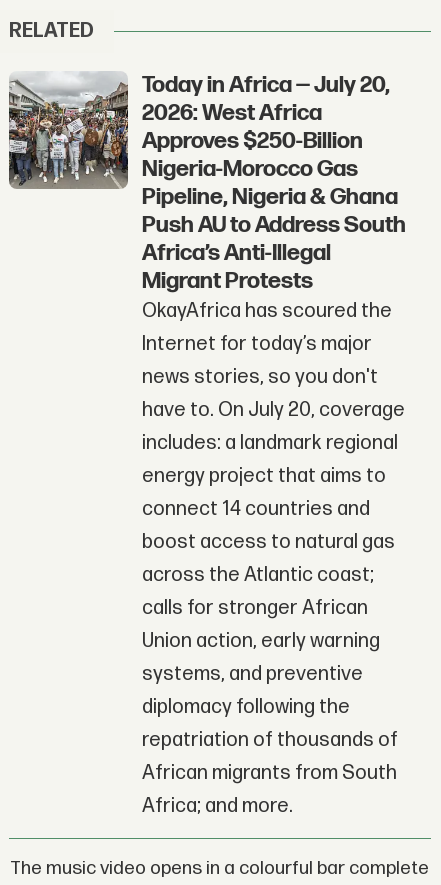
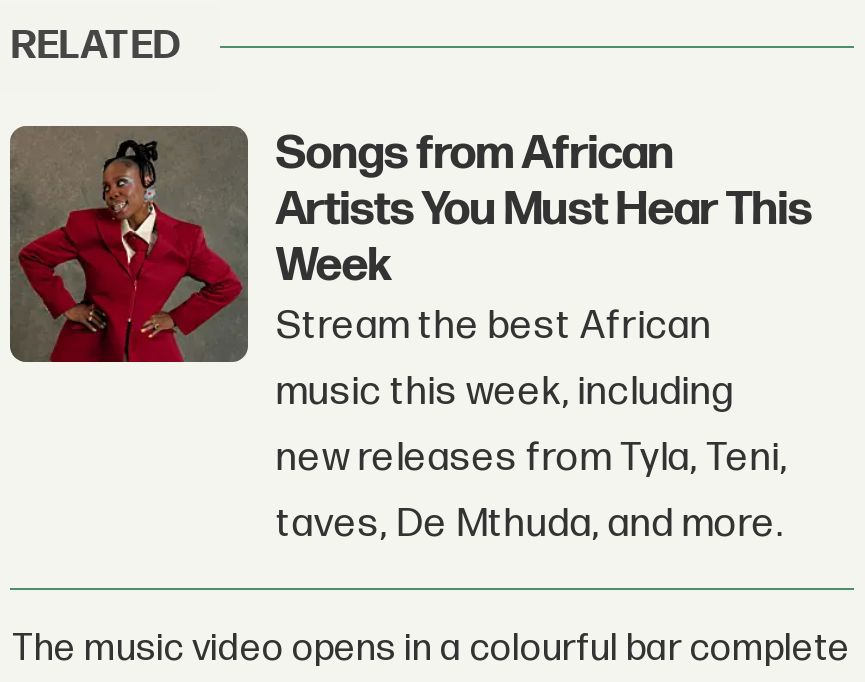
- [image]
- Today in Africa — July 20,
- 2026: West Africa
- Approves $250-Billion
- Nigeria-Morocco Gas
- Pipeline, Nigeria & Ghana
- Push AU to Address South
- Africa’s Anti-Illegal
- Migrant Protests
- OkayAfrica has scoured the
- Internet for today’s major
- news stories, so you don't
- have to. On July 20, coverage
- includes: a landmark regional
- energy project that aims to
- connect 14 countries and
- boost access to natural gas
- across the Atlantic coast;
- calls for stronger African
- Union action, early warning
- systems, and preventive
- diplomacy following the
- repatriation of thousands of
- African migrants from South
- Africa; and more.
+ [image]
+ Songs from African
+ Artists You Must Hear This
+ Week
+ Stream the best African
+ music this week, including
+ new releases from Tyla, Teni,
+ taves, De Mthuda, and more.
